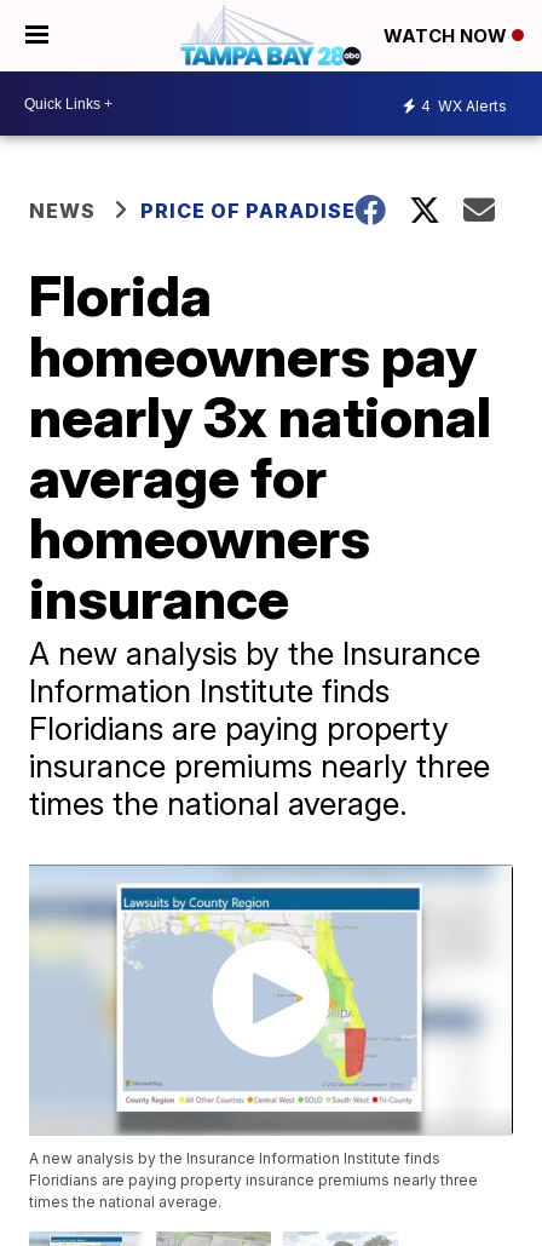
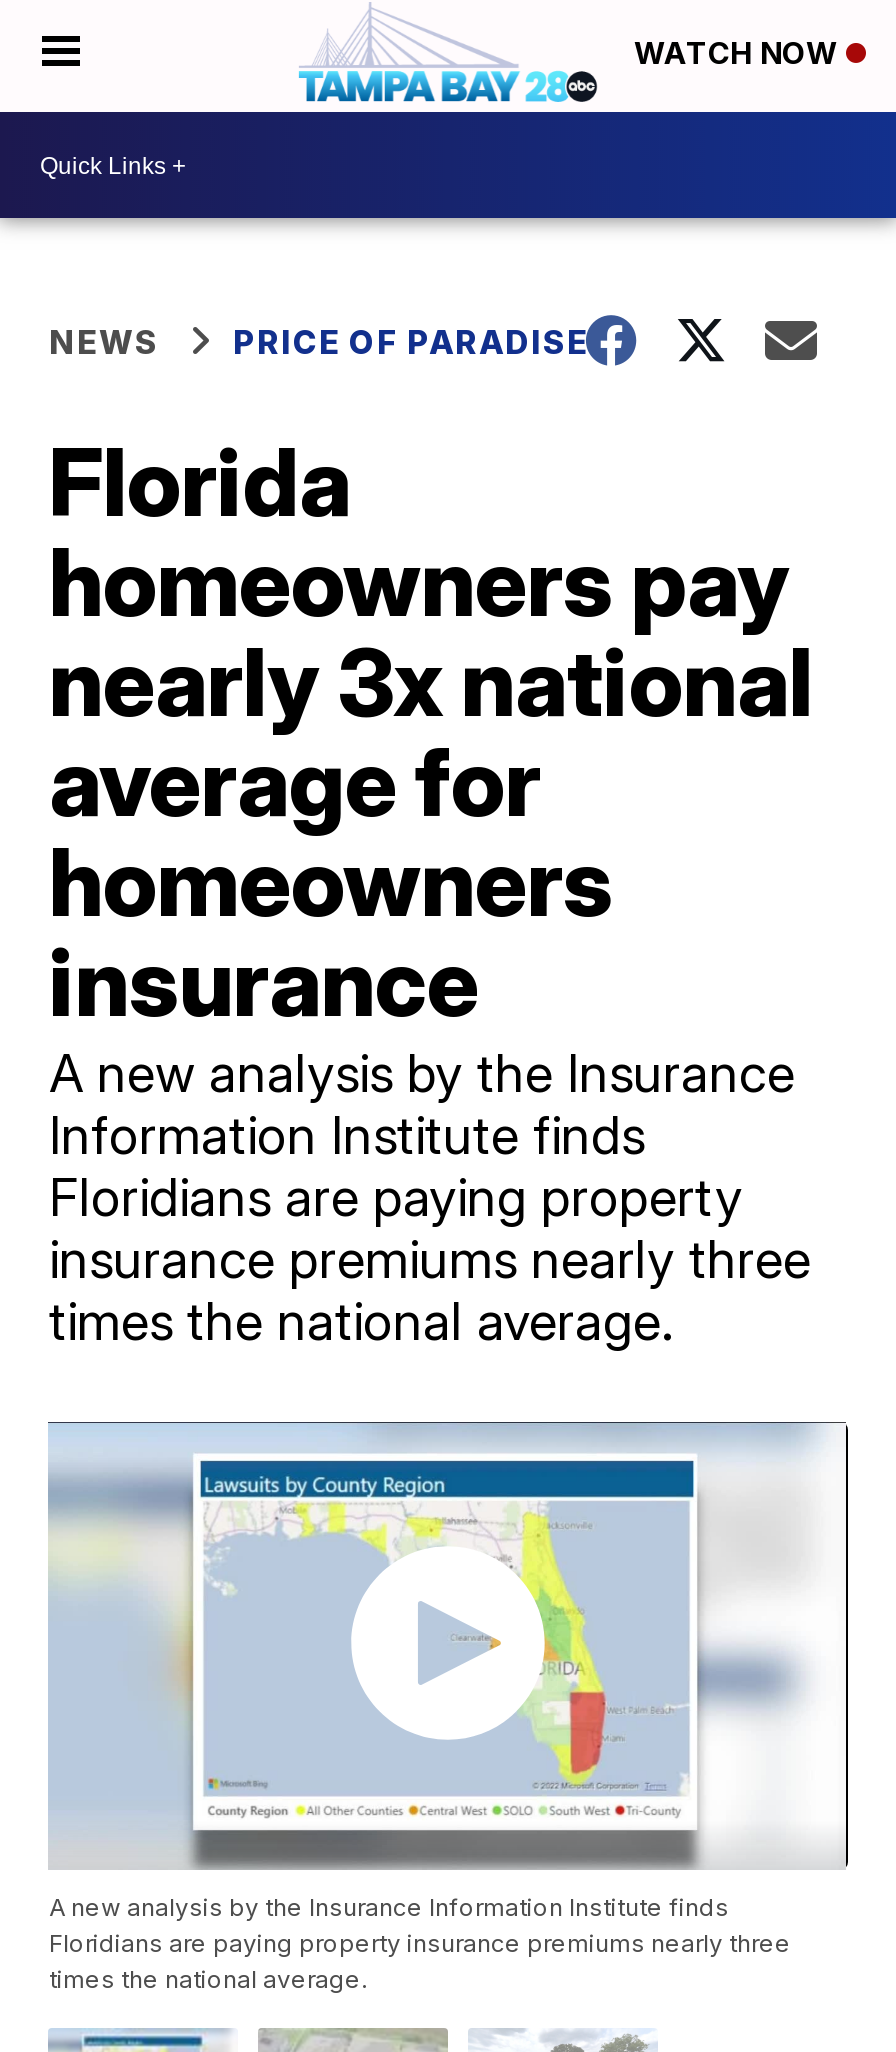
- 4 WX Alerts
